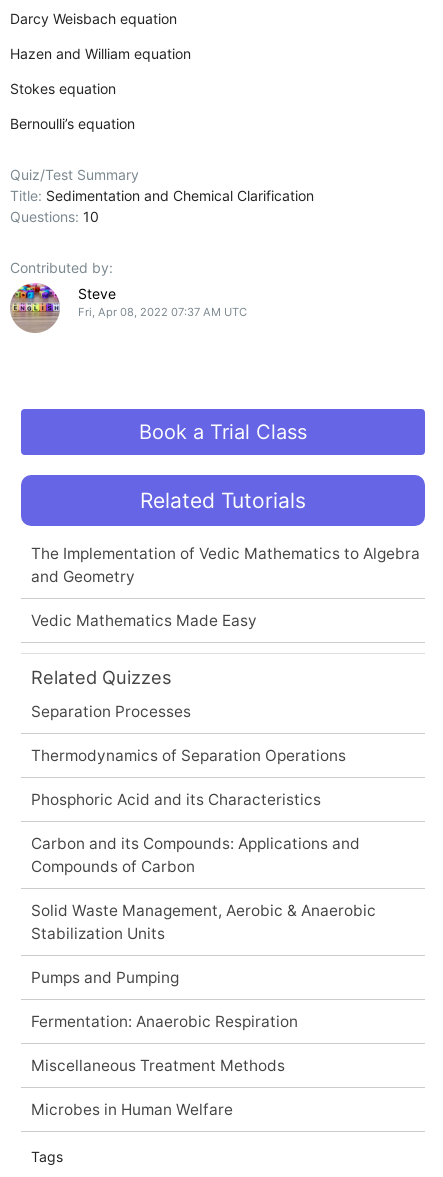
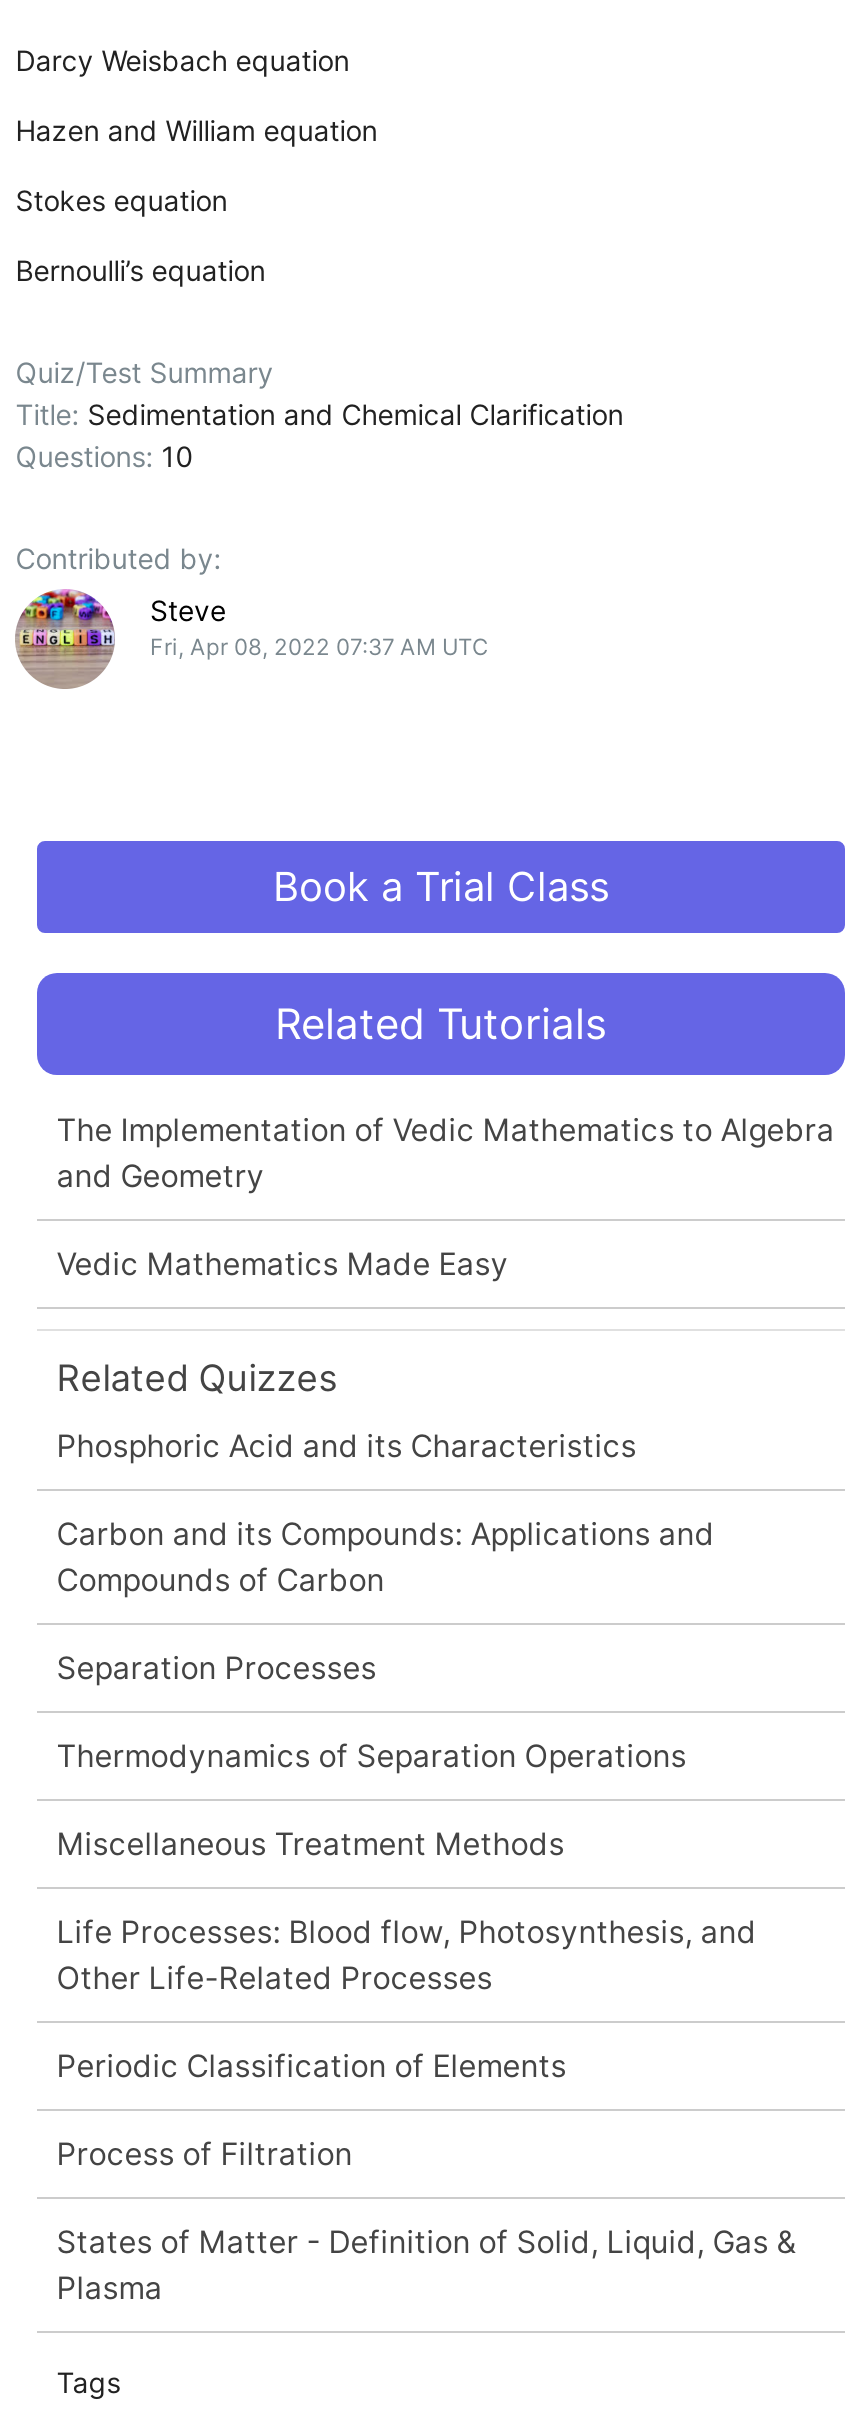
moved down: Separation Processes | Thermodynamics of Separation Operations

moved up: Phosphoric Acid and its Characteristics | Carbon and its Compounds: Applications and | Compounds of Carbon

- Solid Waste Management, Aerobic & Anaerobic
- Stabilization Units
- Pumps and Pumping
- Fermentation: Anaerobic Respiration

moved up: Miscellaneous Treatment Methods

- Microbes in Human Welfare
+ Life Processes: Blood flow, Photosynthesis, and
+ Other Life-Related Processes
+ Periodic Classification of Elements
+ Process of Filtration
+ States of Matter - Definition of Solid, Liquid, Gas &
+ Plasma
